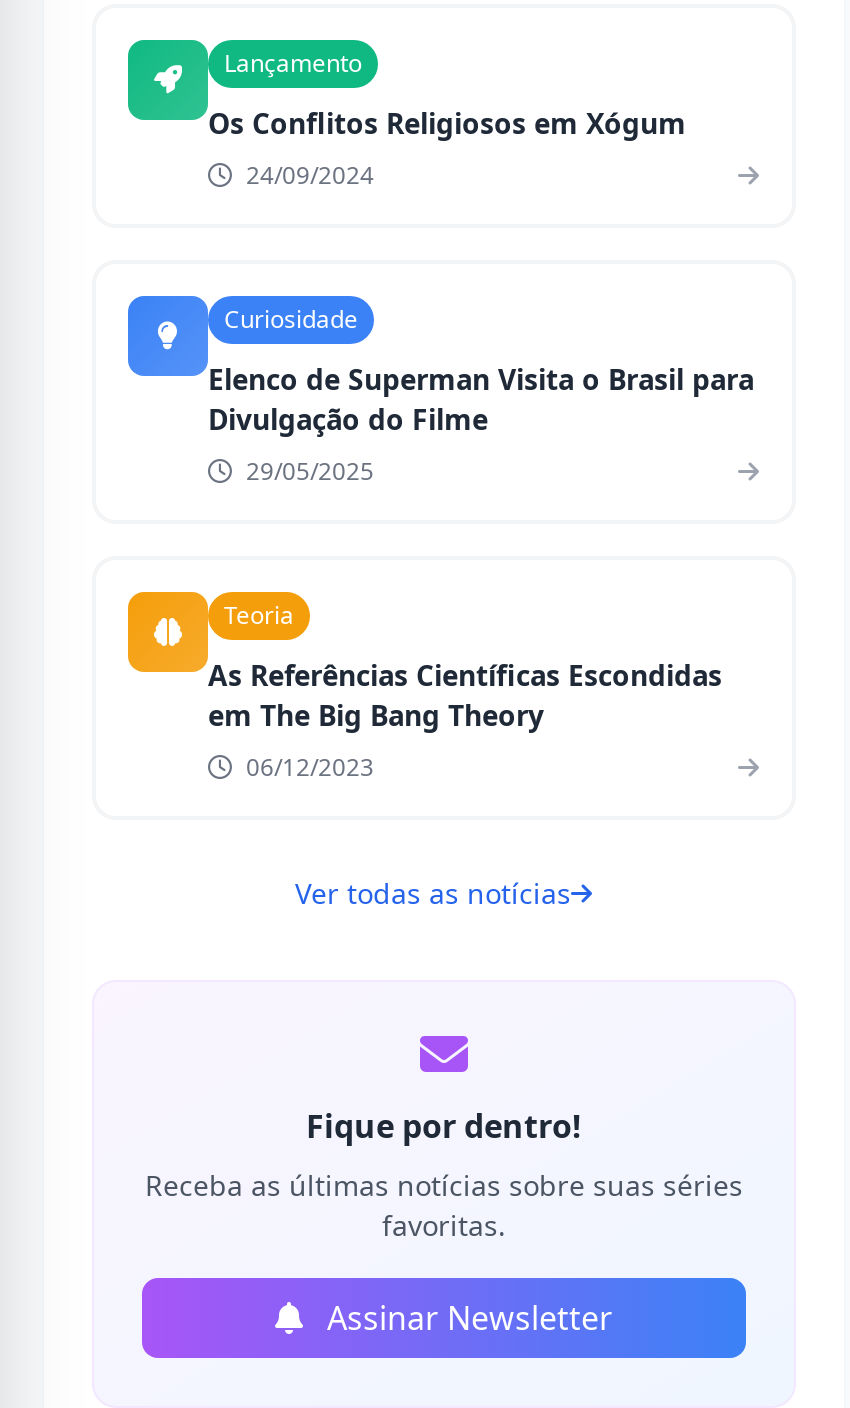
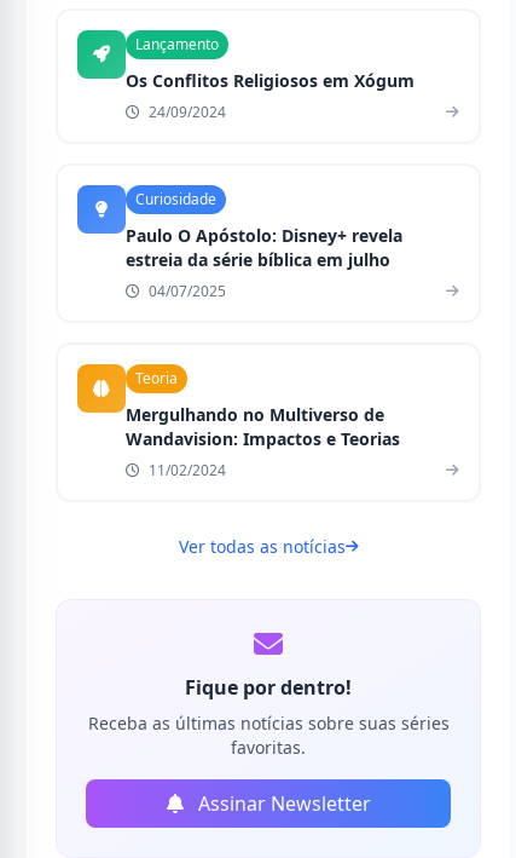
- Elenco de Superman Visita o Brasil para
- Divulgação do Filme
- 29/05/2025
+ Paulo O Apóstolo: Disney+ revela
+ estreia da série bíblica em julho
+ 04/07/2025

- As Referências Científicas Escondidas
- em The Big Bang Theory
- 06/12/2023
+ Mergulhando no Multiverso de
+ Wandavision: Impactos e Teorias
+ 11/02/2024
